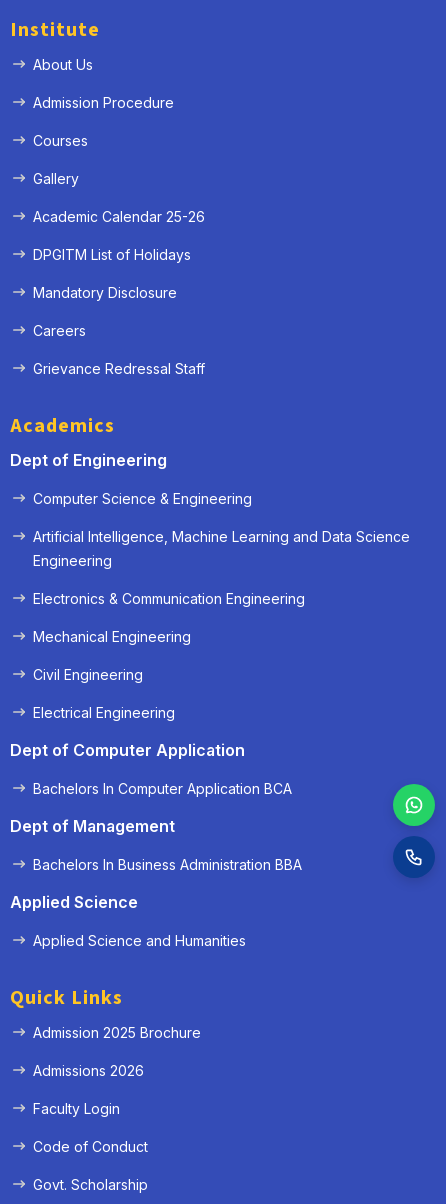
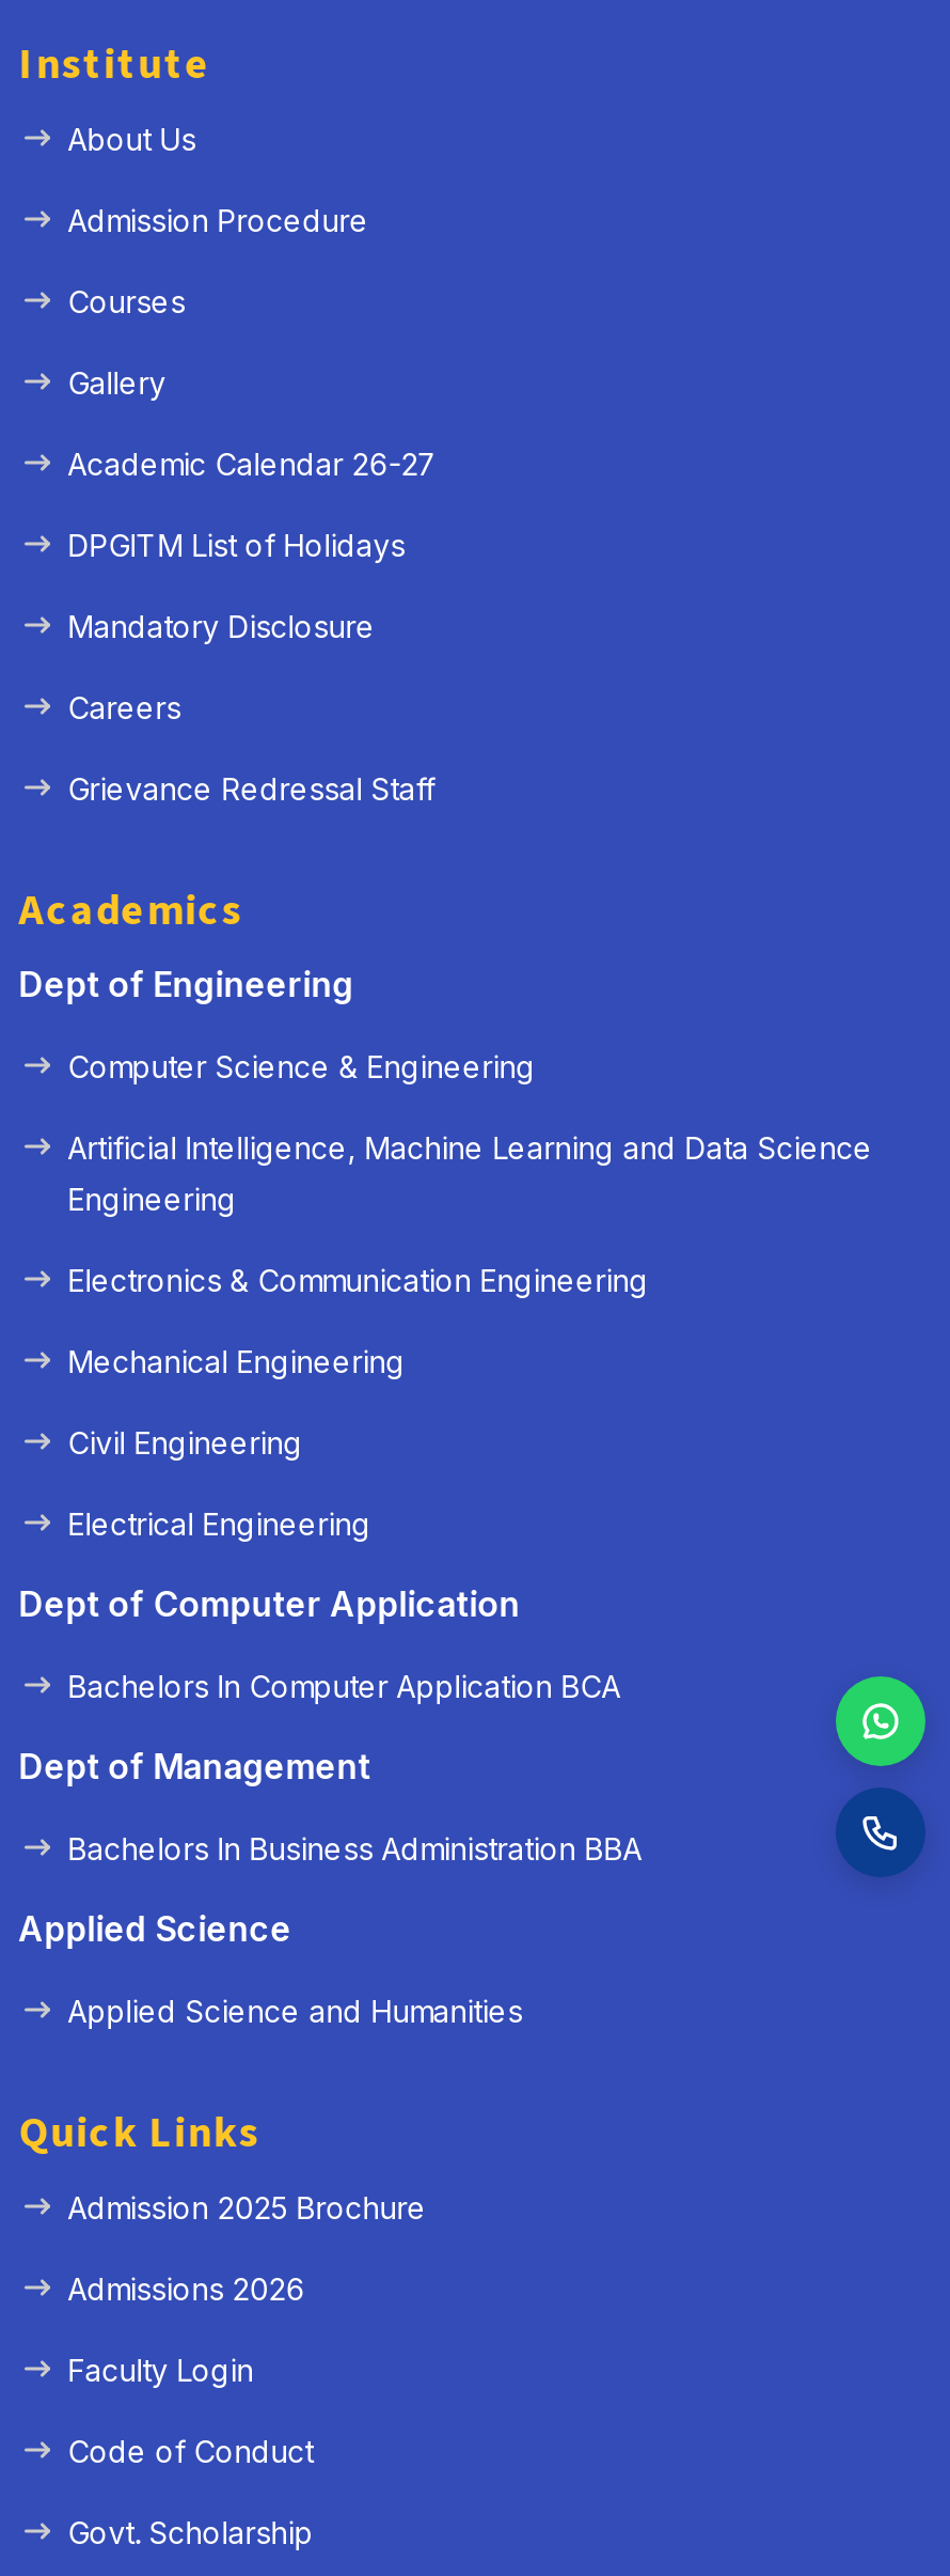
- Academic Calendar 25-26
+ Academic Calendar 26-27
